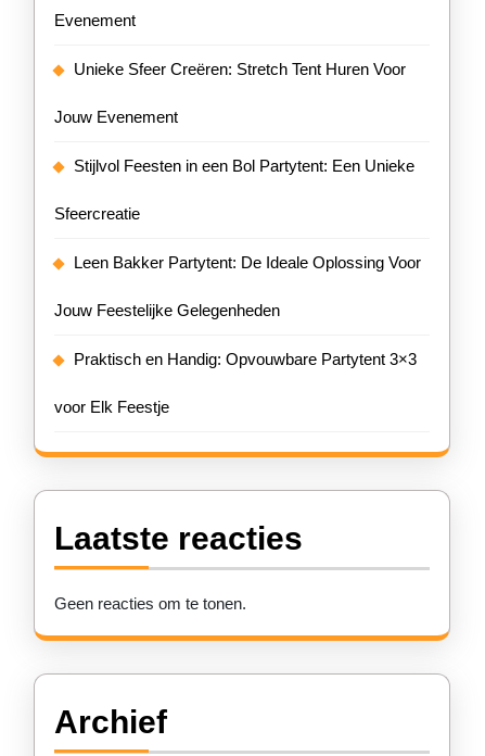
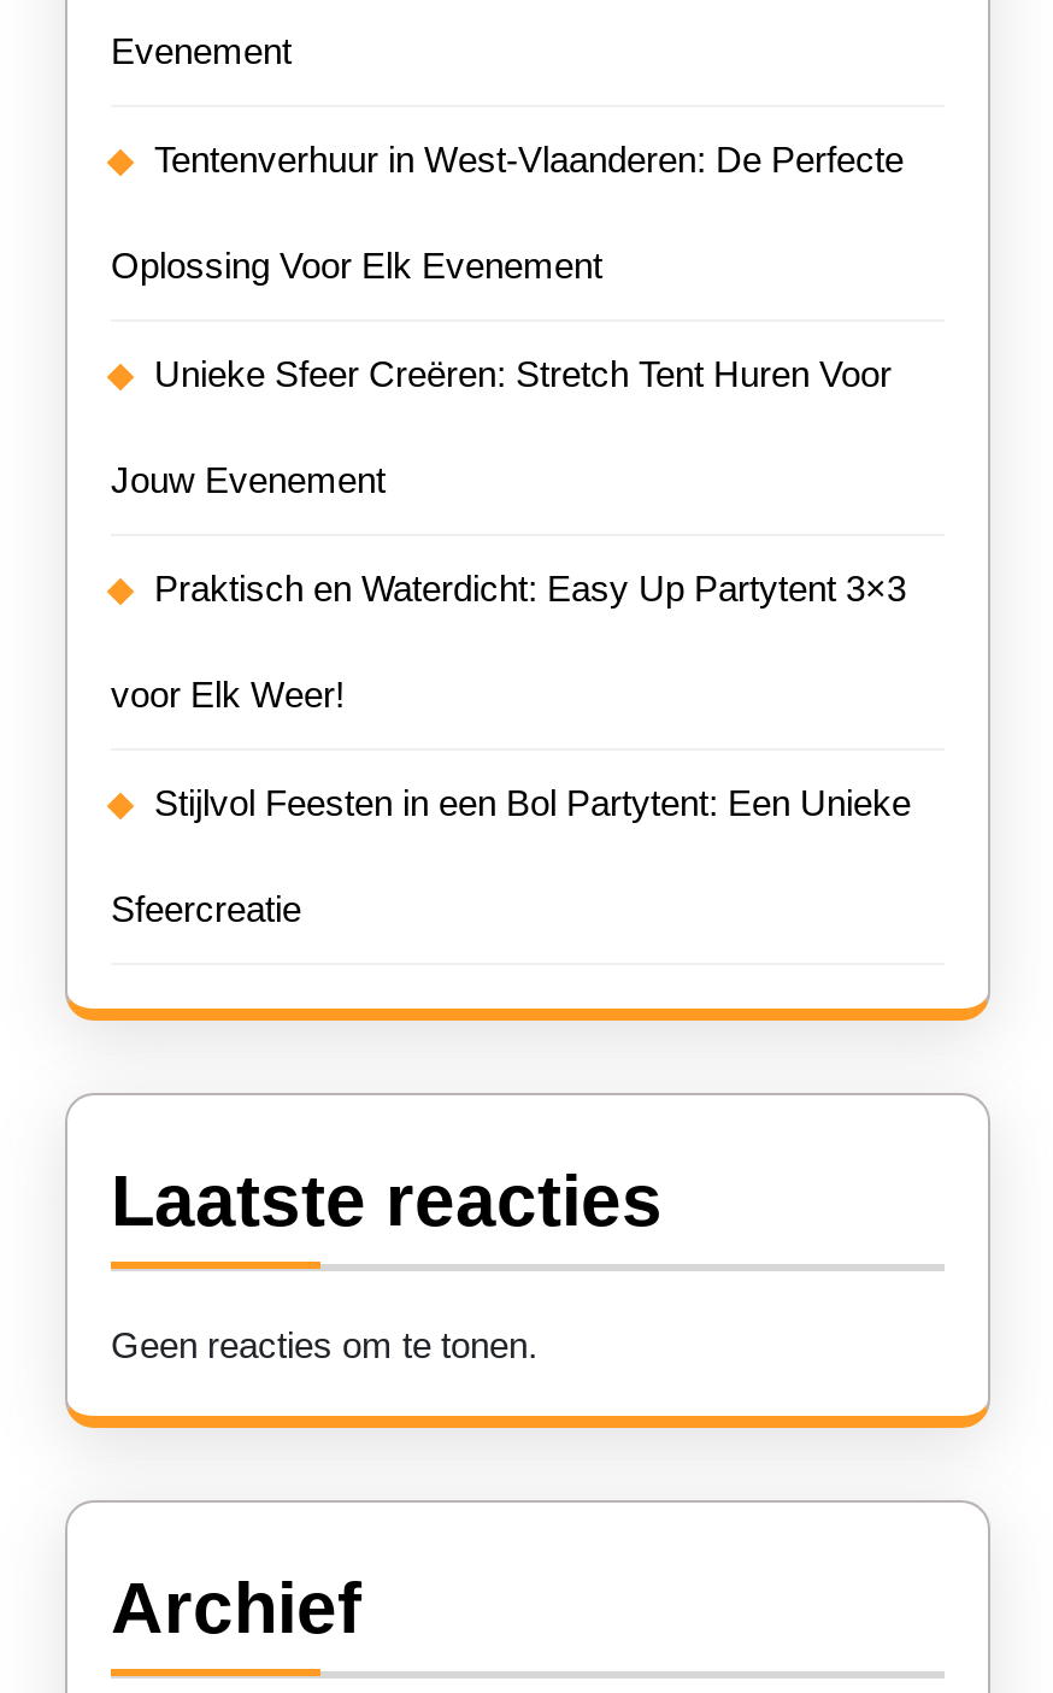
+ Tentenverhuur in West-Vlaanderen: De Perfecte
+ Oplossing Voor Elk Evenement

moved down: Unieke Sfeer Creëren: Stretch Tent Huren Voor | Jouw Evenement

+ Praktisch en Waterdicht: Easy Up Partytent 3×3
+ voor Elk Weer!

moved down: Stijlvol Feesten in een Bol Partytent: Een Unieke | Sfeercreatie

- Leen Bakker Partytent: De Ideale Oplossing Voor
- Jouw Feestelijke Gelegenheden
- Praktisch en Handig: Opvouwbare Partytent 3×3
- voor Elk Feestje
